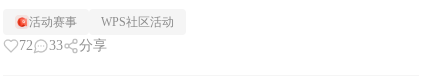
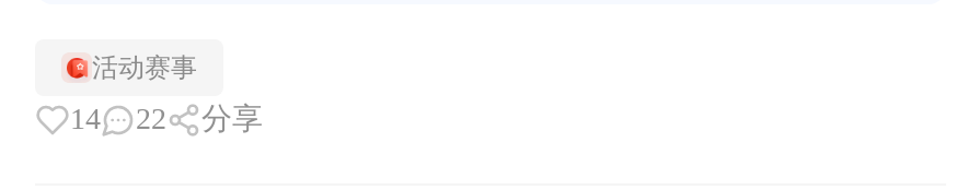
- WPS社区活动
- 72
- 33
+ 14
+ 22
